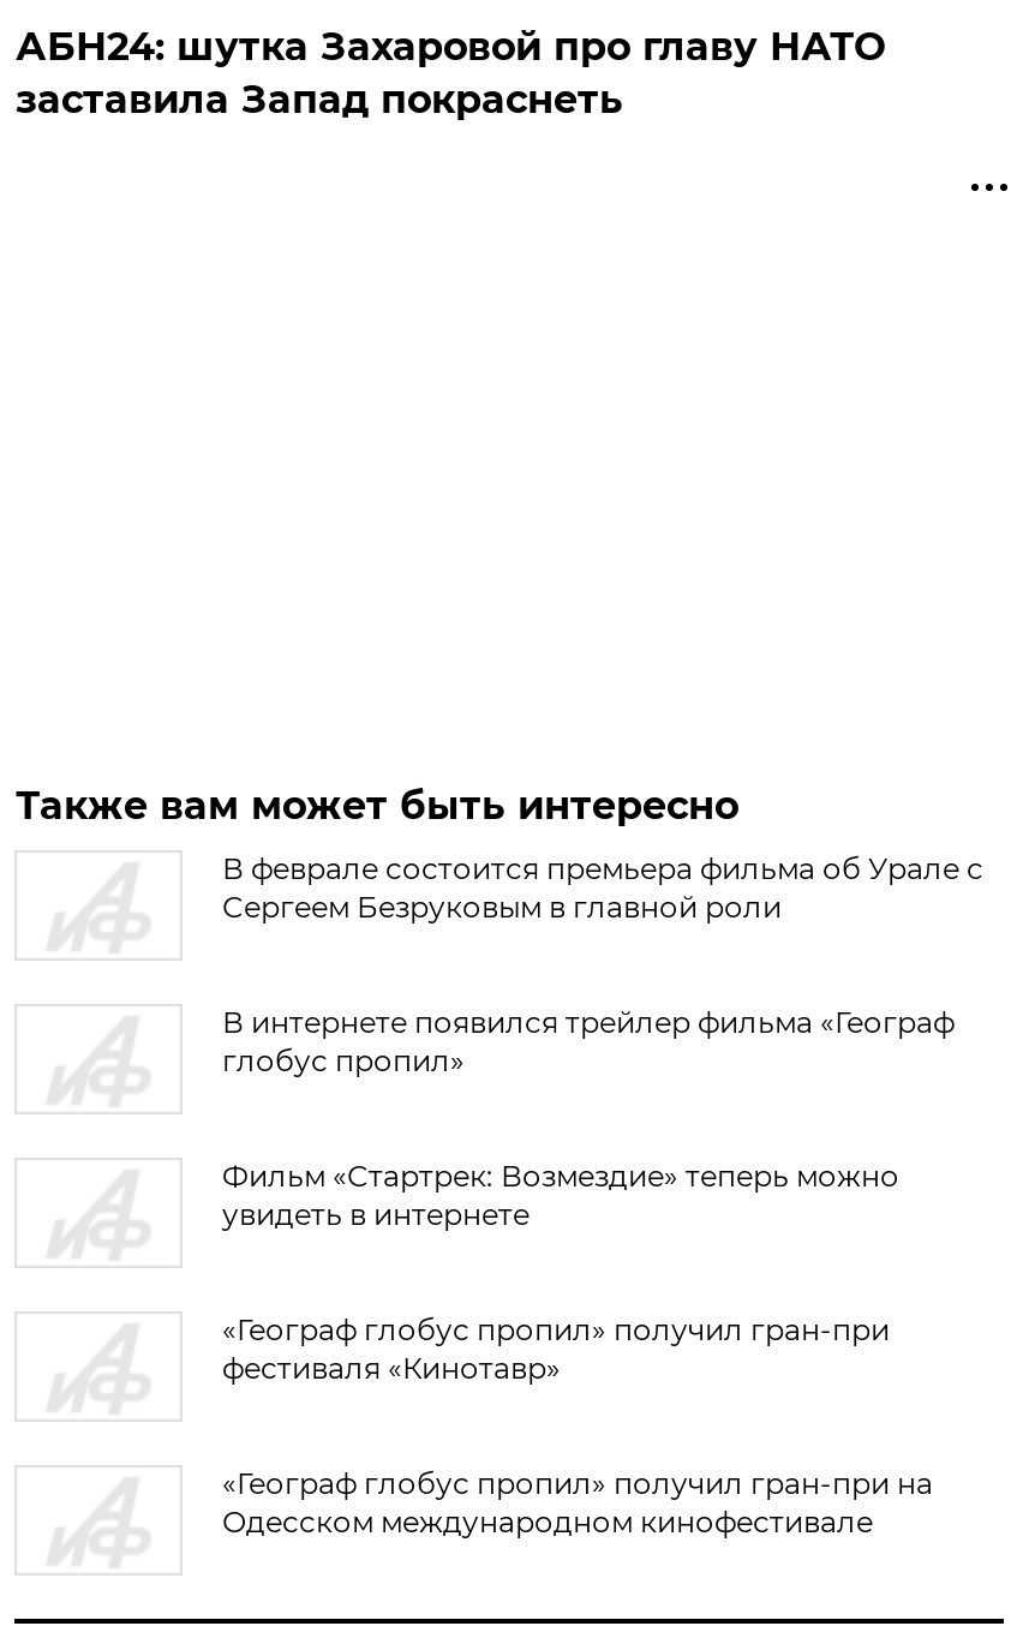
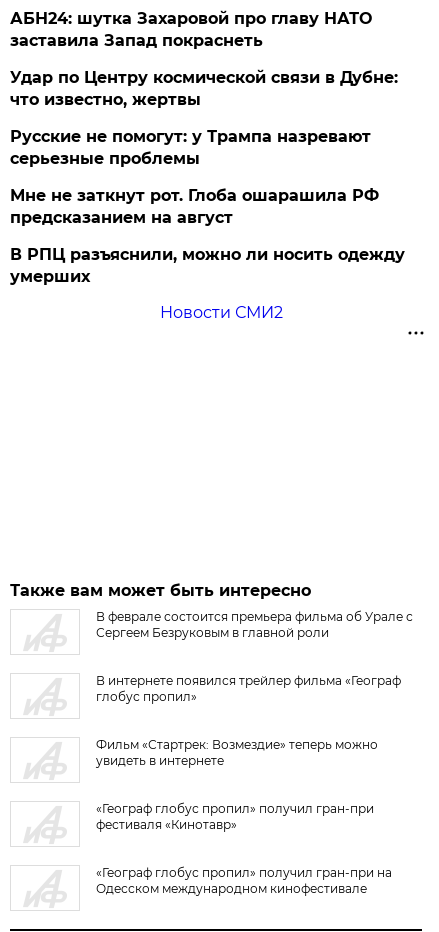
+ Удар по Центру космической связи в Дубне:
+ что известно, жертвы
+ Русские не помогут: у Трампа назревают
+ серьезные проблемы
+ Мне не заткнут рот. Глоба ошарашила РФ
+ предсказанием на август
+ В РПЦ разъяснили, можно ли носить одежду
+ умерших
+ Новости СМИ2
